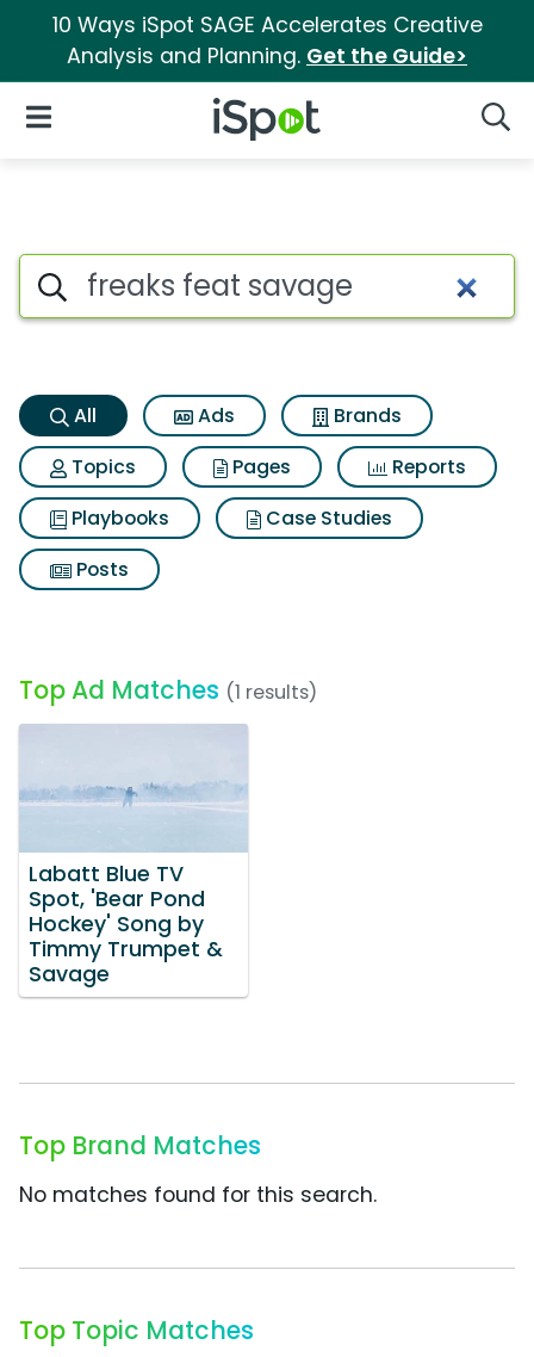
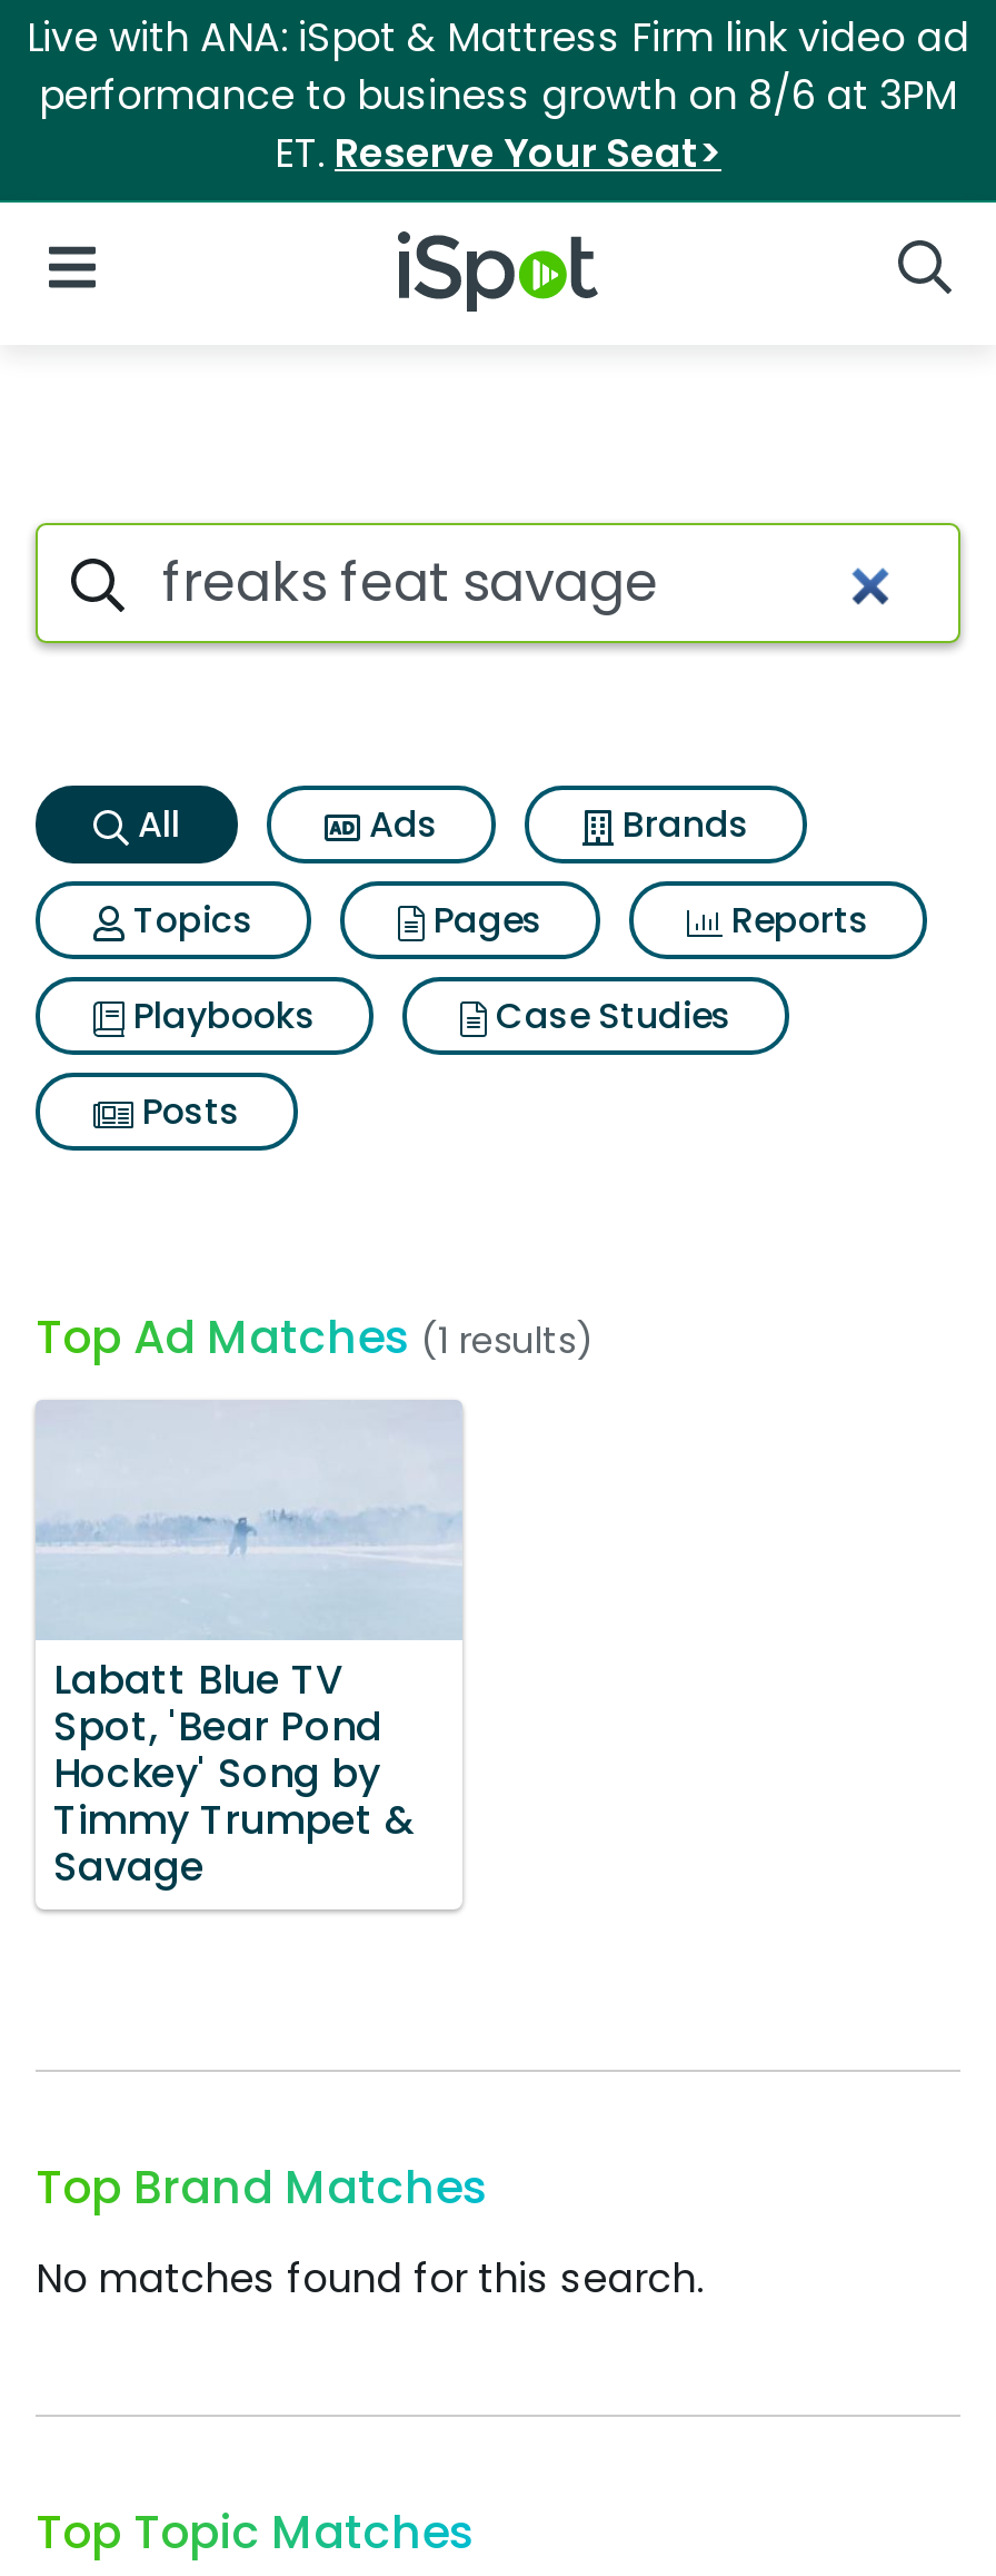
- 10 Ways iSpot SAGE Accelerates Creative
- Analysis and Planning. Get the Guide>
+ Live with ANA: iSpot & Mattress Firm link video ad
+ performance to business growth on 8/6 at 3PM
+ ET. Reserve Your Seat>
